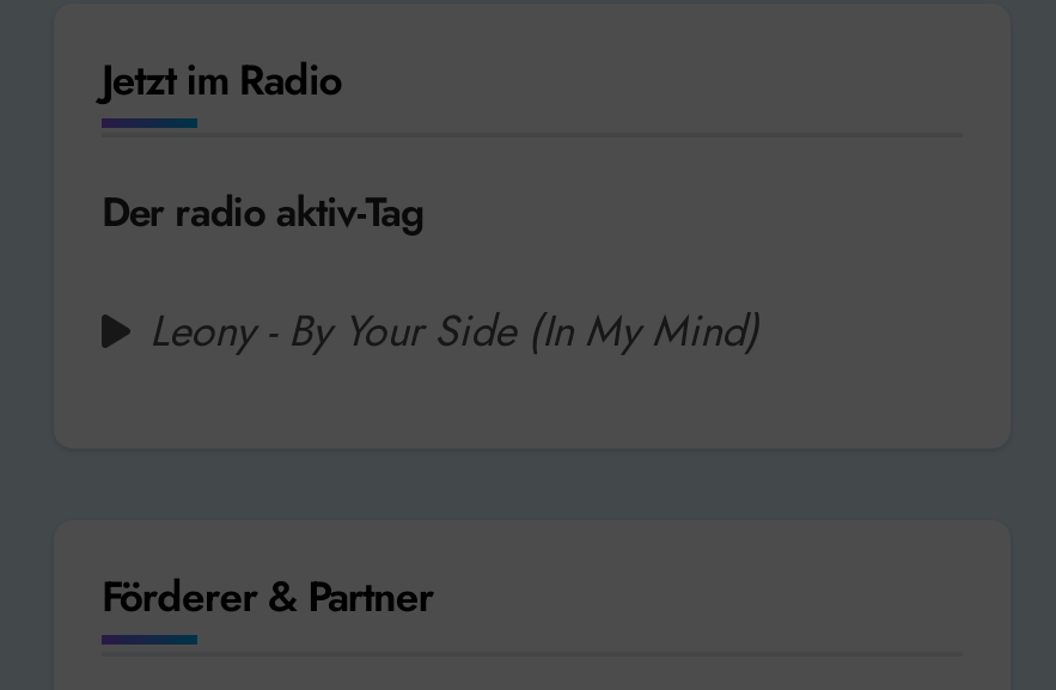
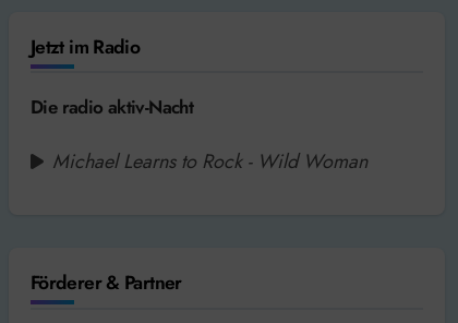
- Der radio aktiv-Tag
+ Die radio aktiv-Nacht

- Leony - By Your Side (In My Mind)
+ Michael Learns to Rock - Wild Woman
